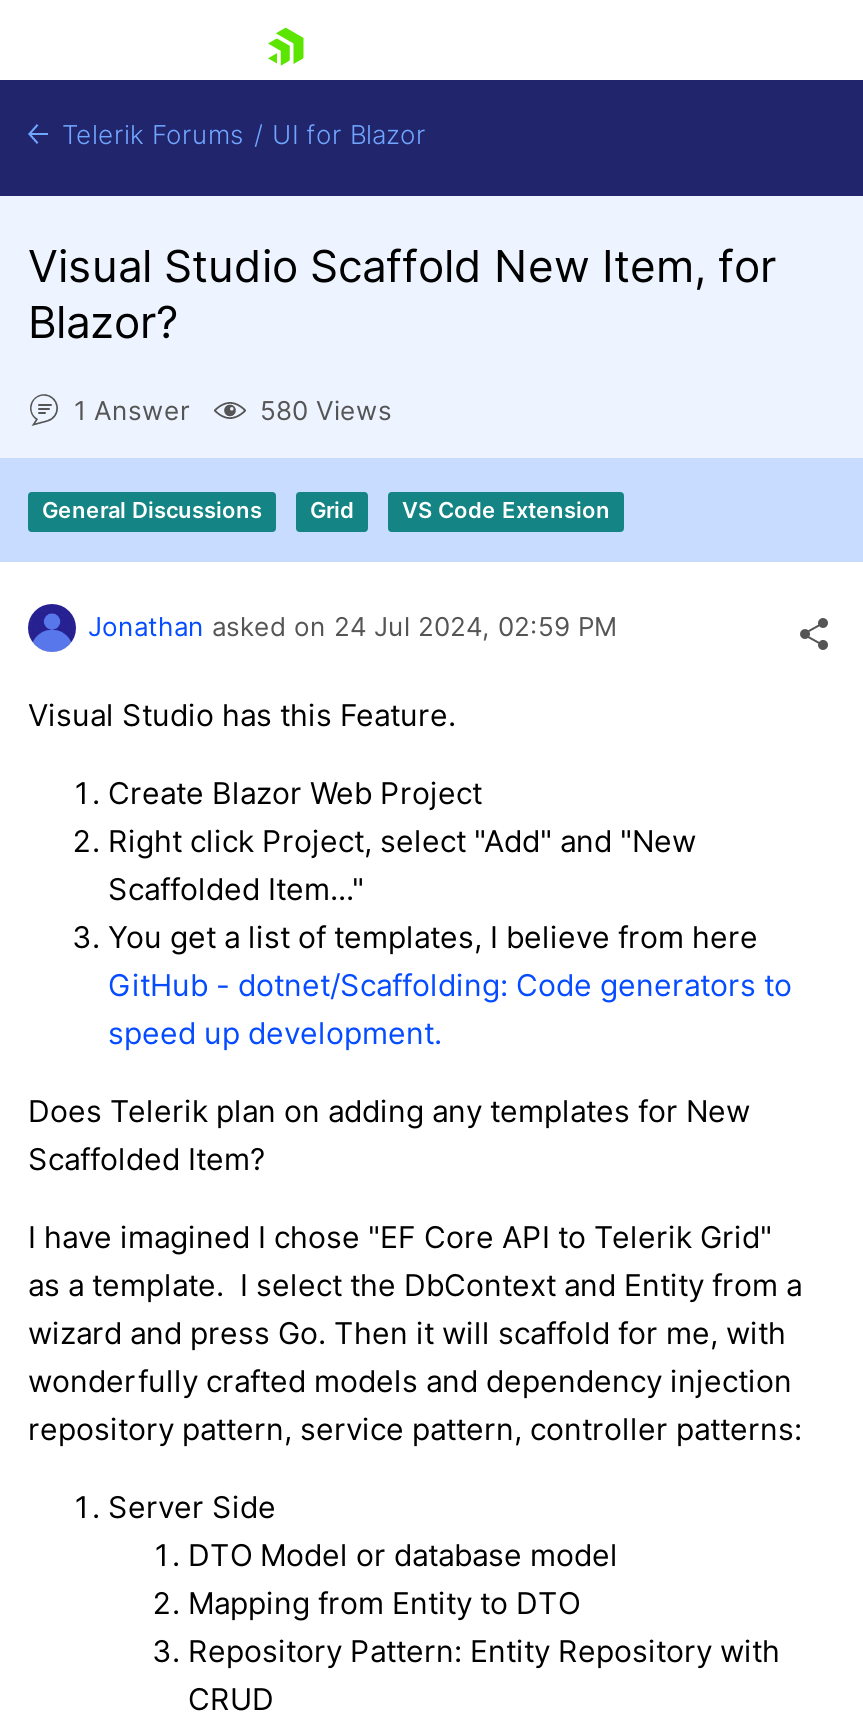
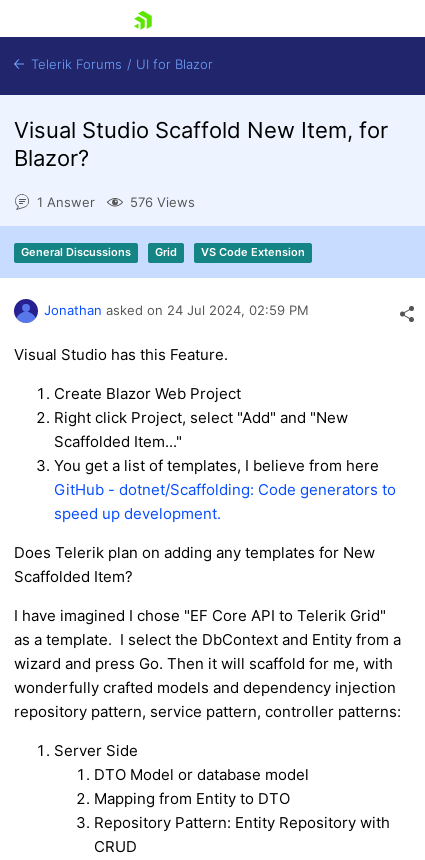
- 580 Views
+ 576 Views
